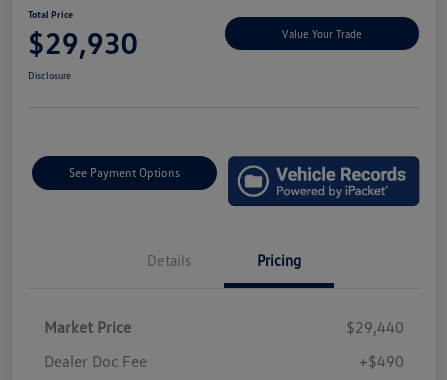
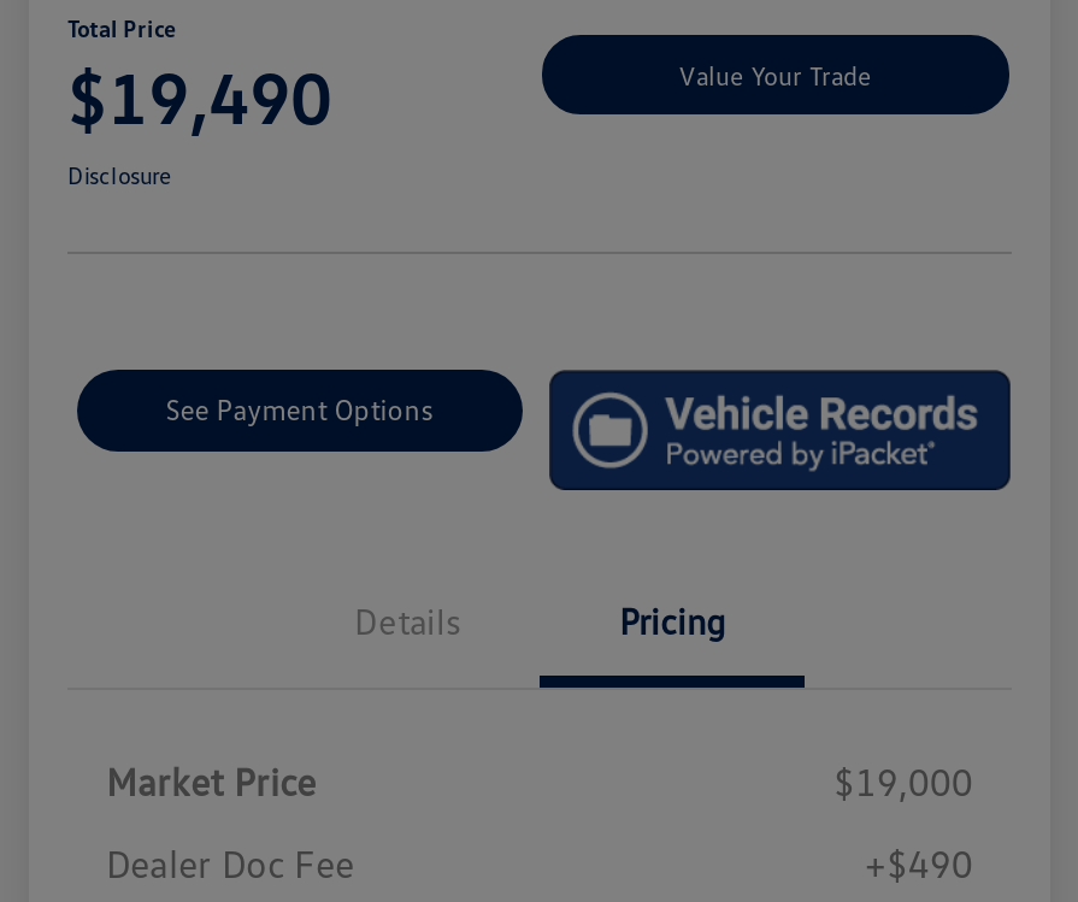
- $29,930
+ $19,490

- $29,440
+ $19,000
